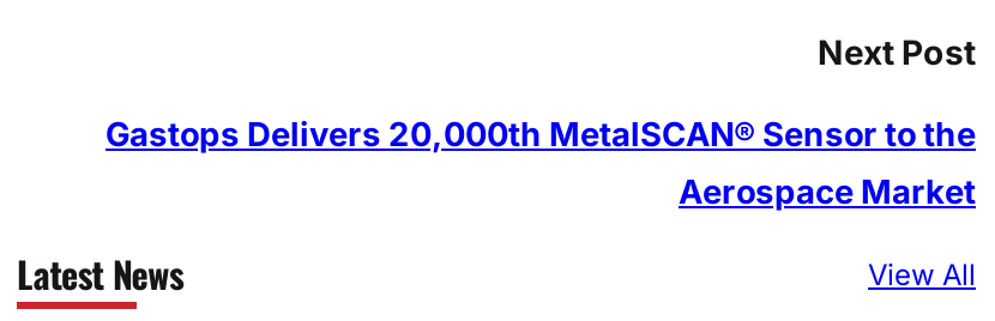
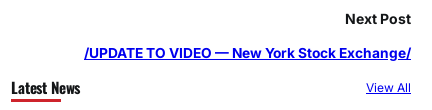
- Gastops Delivers 20,000th MetalSCAN® Sensor to the
- Aerospace Market
+ /UPDATE TO VIDEO — New York Stock Exchange/
